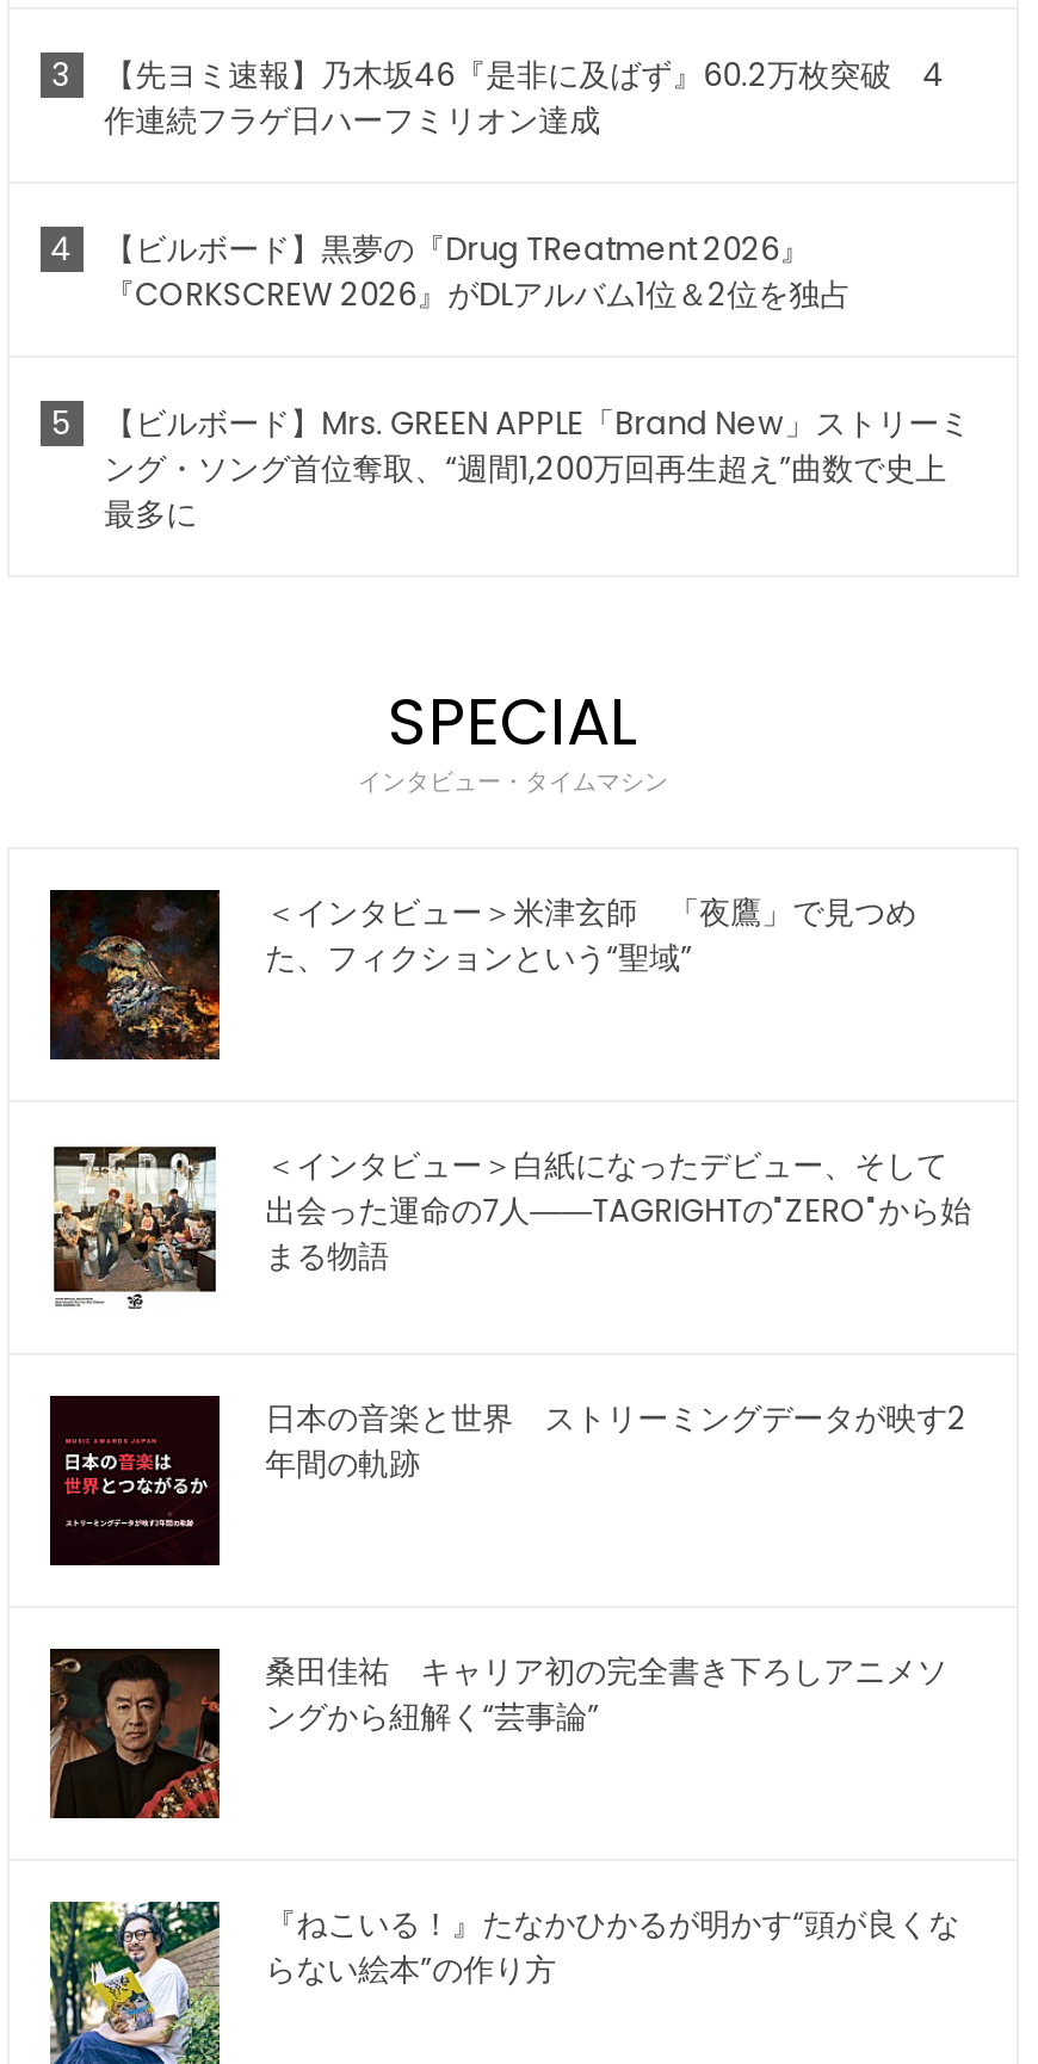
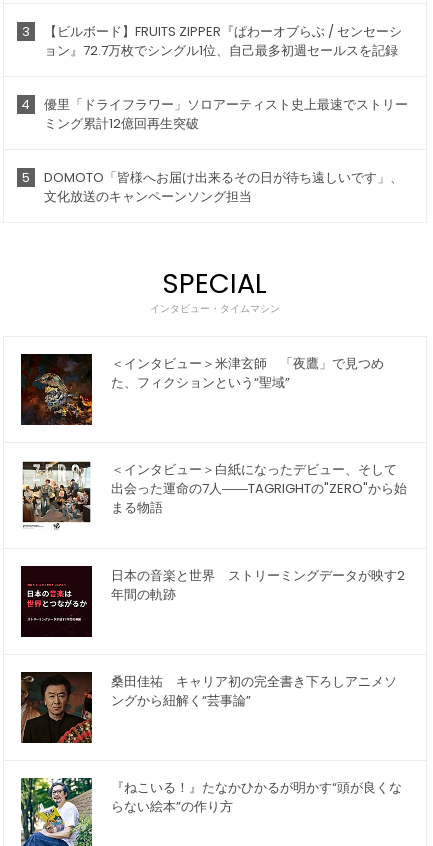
- 【先ヨミ速報】乃木坂46『是非に及ばず』60.2万枚突破 4
- 作連続フラゲ日ハーフミリオン達成
+ 【ビルボード】FRUITS ZIPPER『ぱわーオブらぶ / センセーシ
+ ョン』72.7万枚でシングル1位、自己最多初週セールスを記録

- 【ビルボード】黒夢の『Drug TReatment 2026』
- 『CORKSCREW 2026』がDLアルバム1位＆2位を独占
+ 優里「ドライフラワー」ソロアーティスト史上最速でストリー
+ ミング累計12億回再生突破

- 【ビルボード】Mrs. GREEN APPLE「Brand New」ストリーミ
- ング・ソング首位奪取、“週間1,200万回再生超え”曲数で史上
- 最多に
+ DOMOTO「皆様へお届け出来るその日が待ち遠しいです」、
+ 文化放送のキャンペーンソング担当
